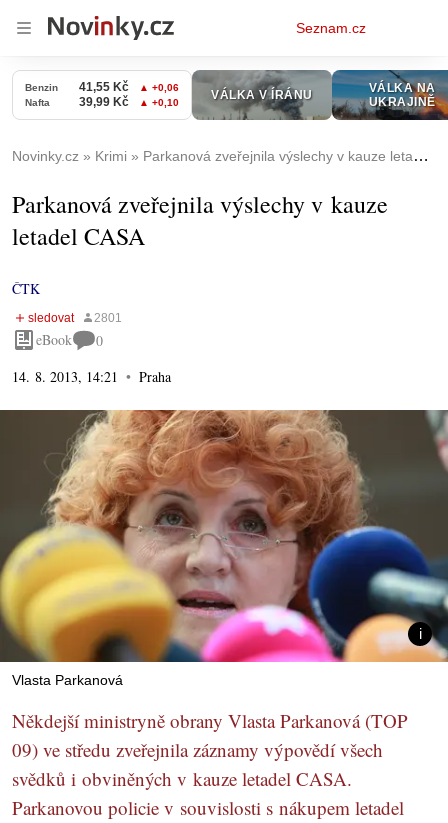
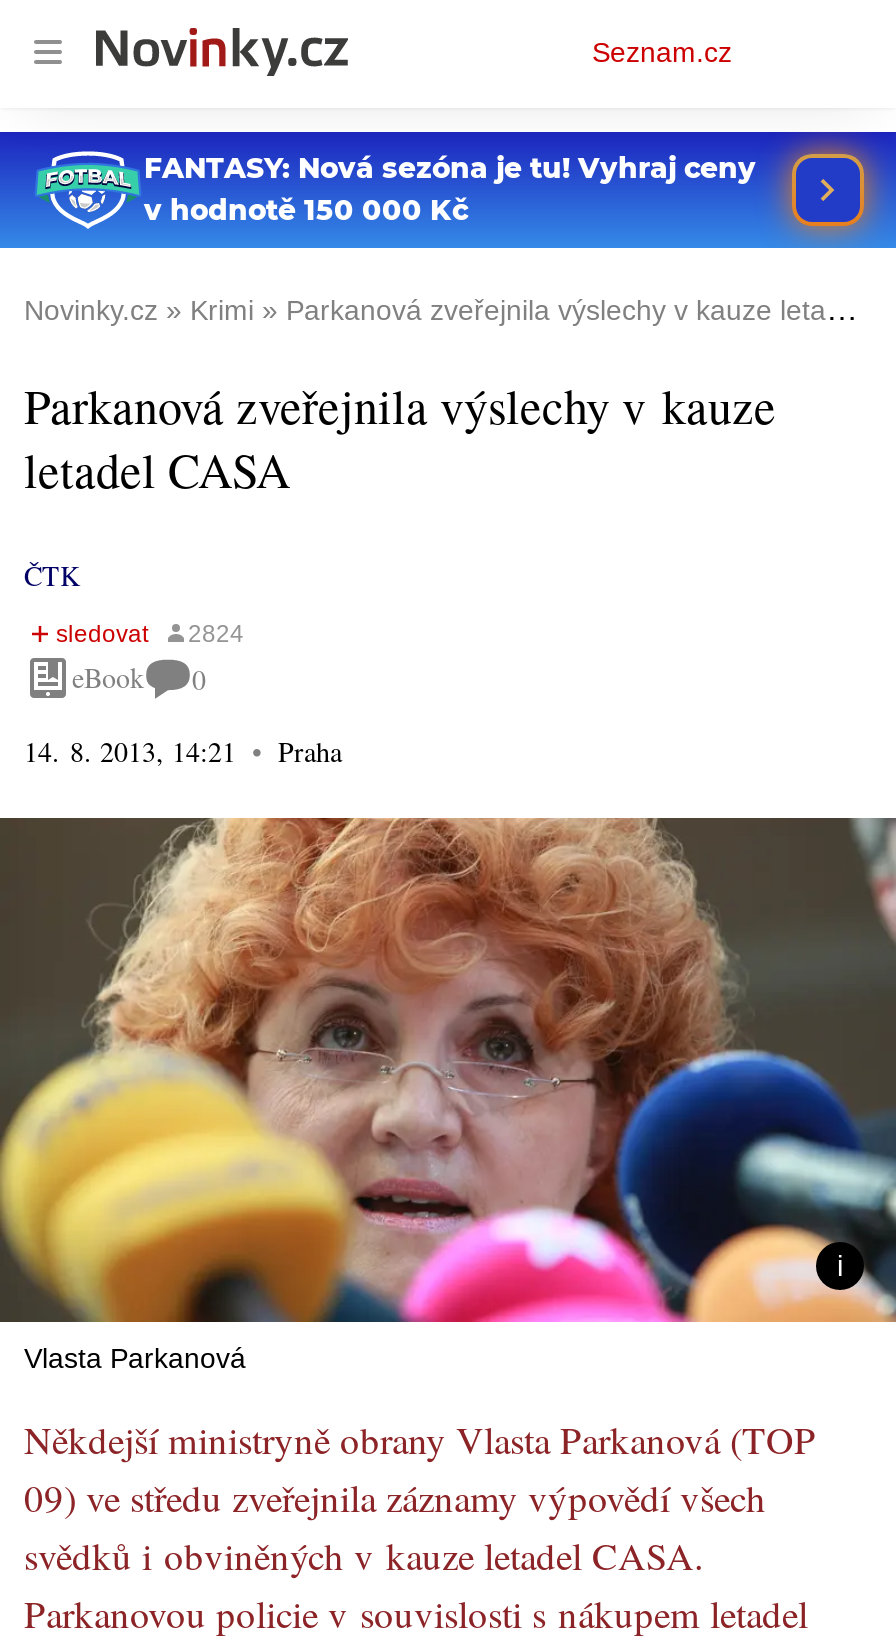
- [image]
+ [image]
